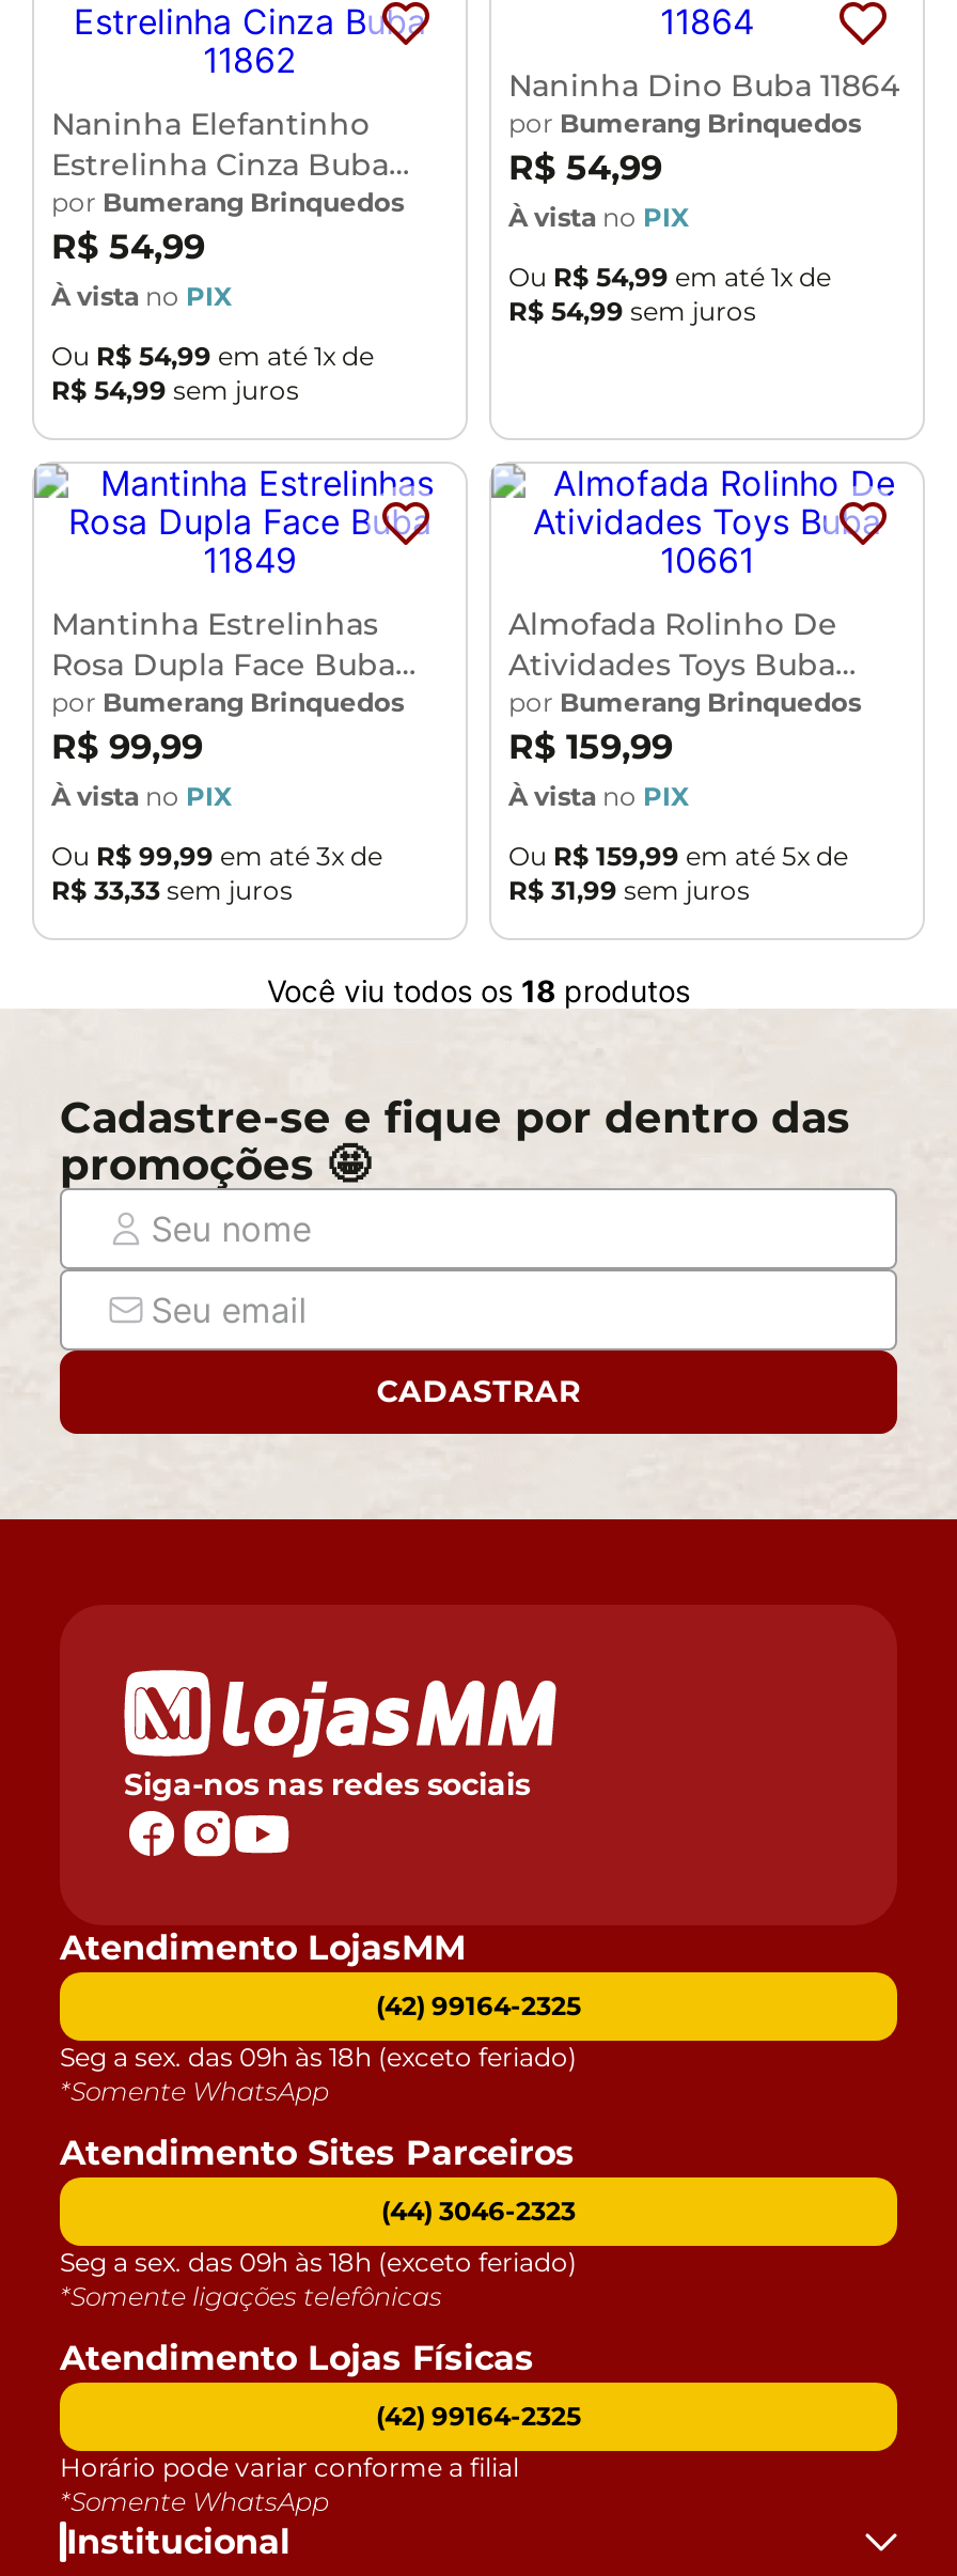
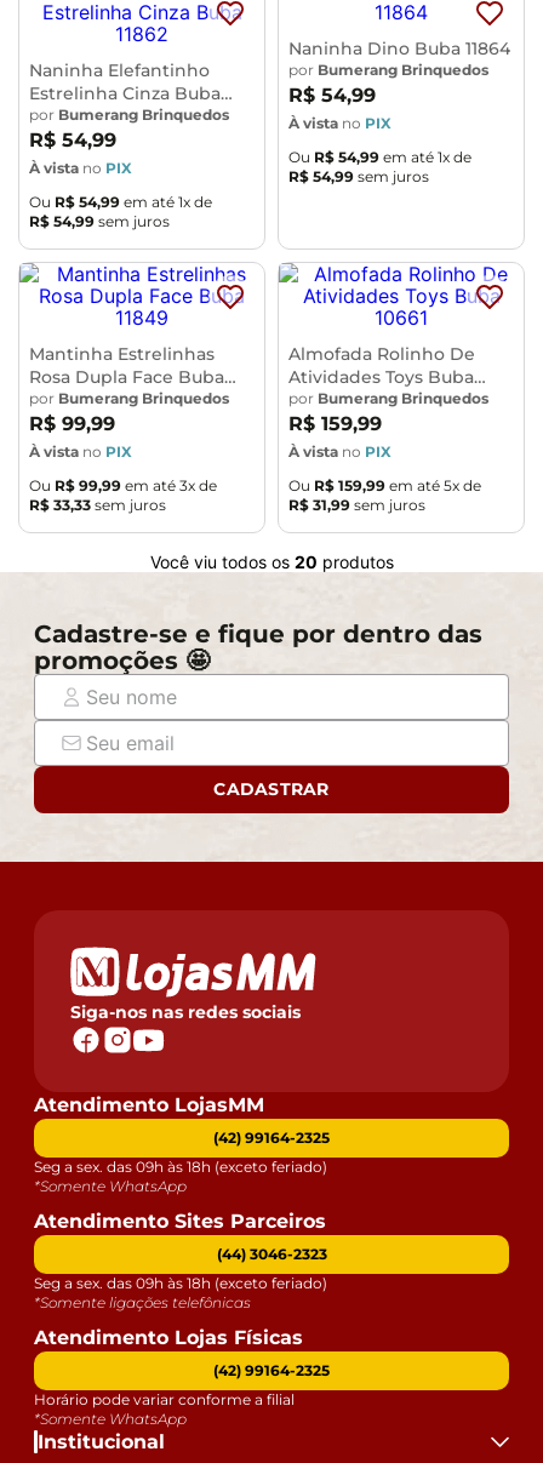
- Você viu todos os 18 produtos
+ Você viu todos os 20 produtos
